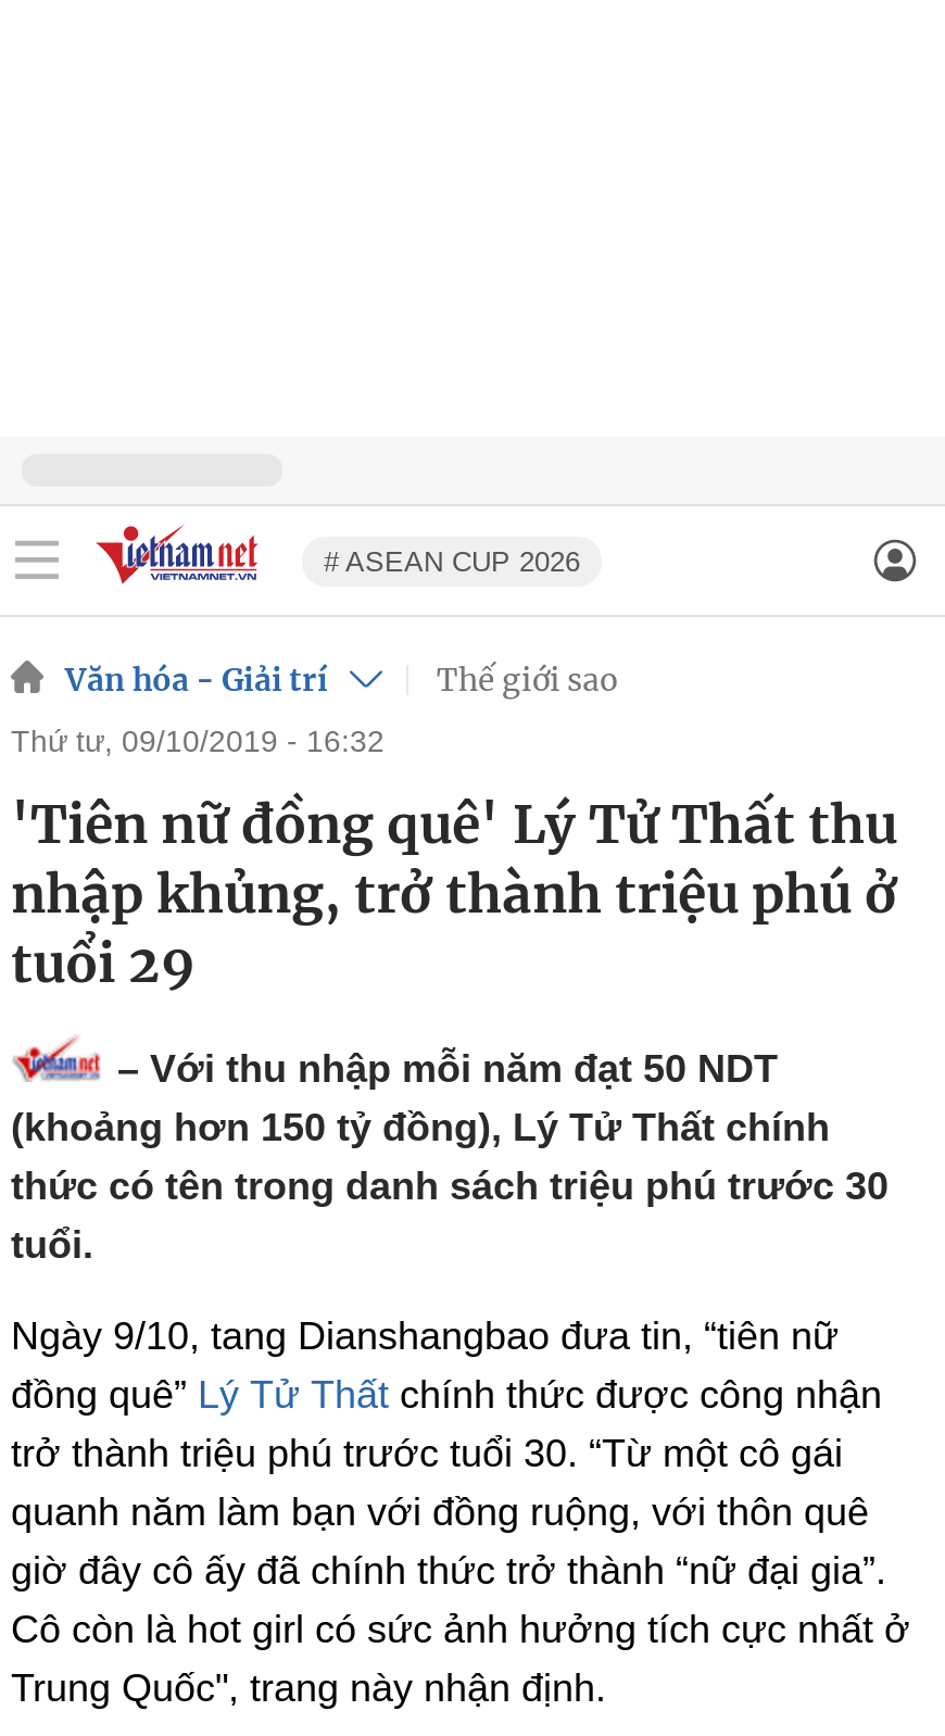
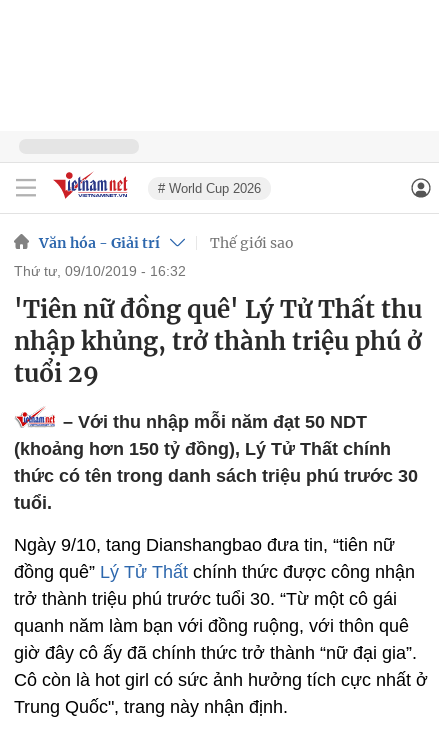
- # ASEAN CUP 2026
+ # World Cup 2026
